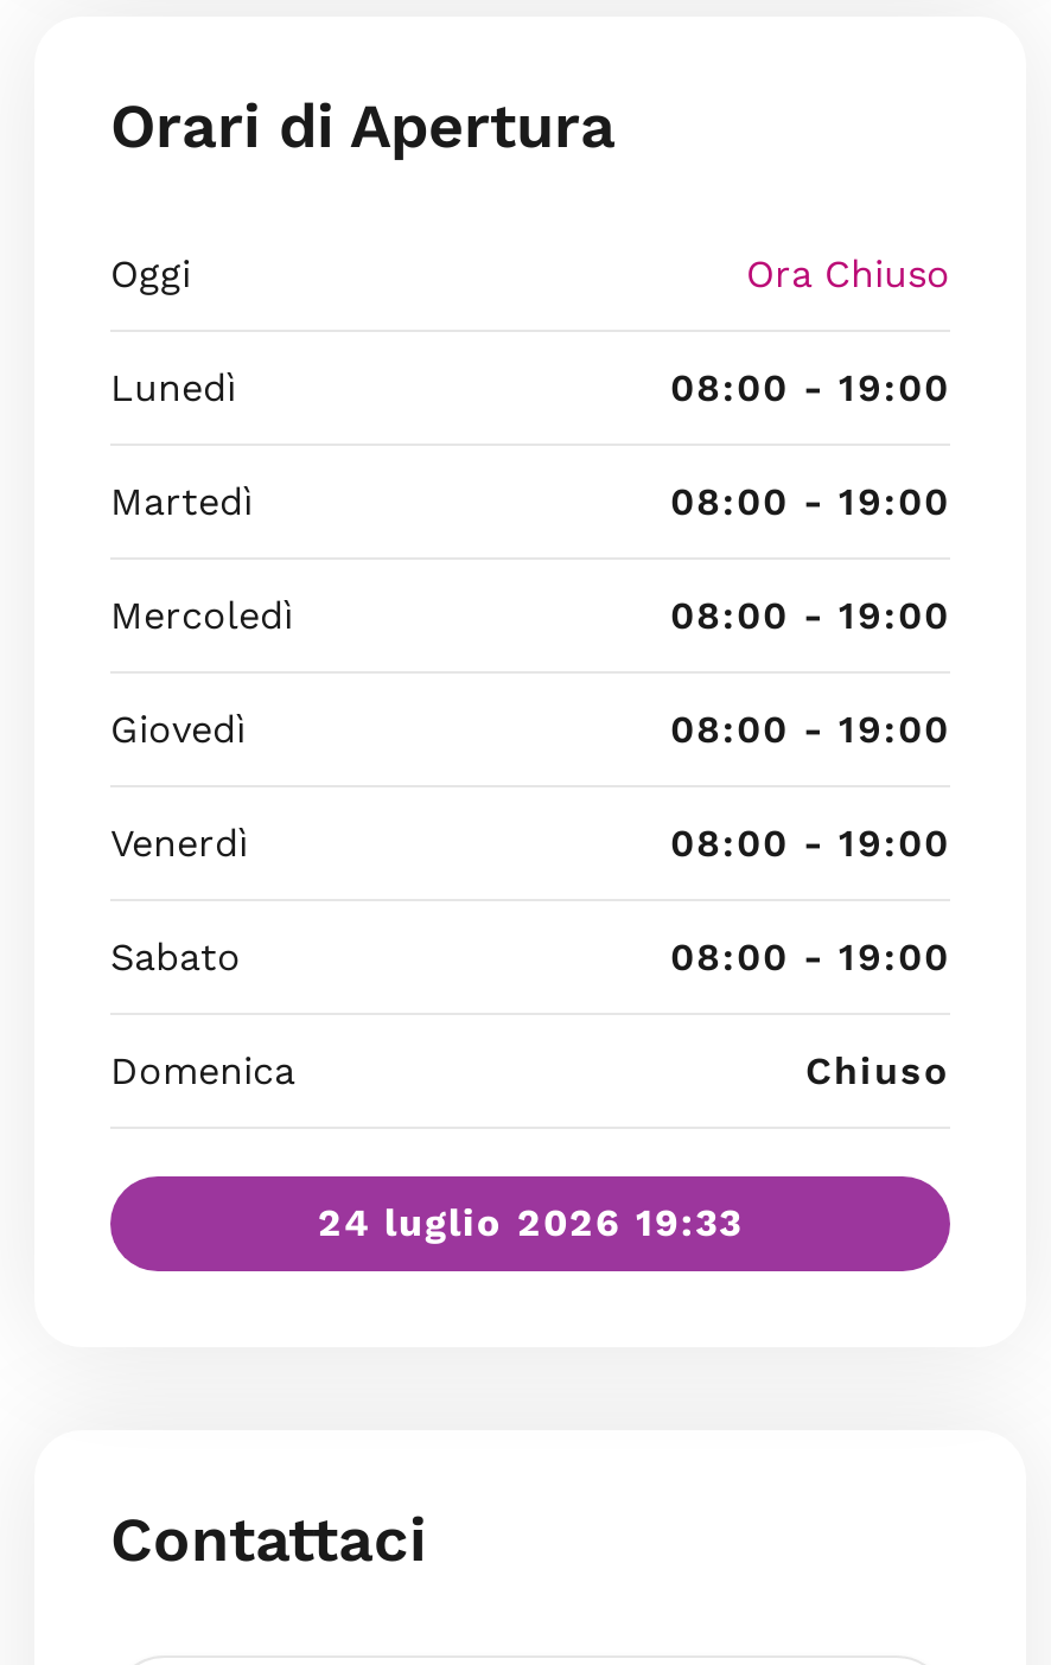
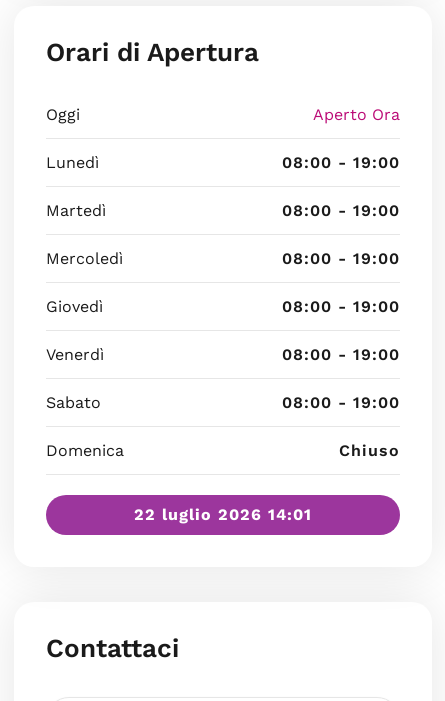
- Ora Chiuso
+ Aperto Ora

- 24 luglio 2026 19:33
+ 22 luglio 2026 14:01
